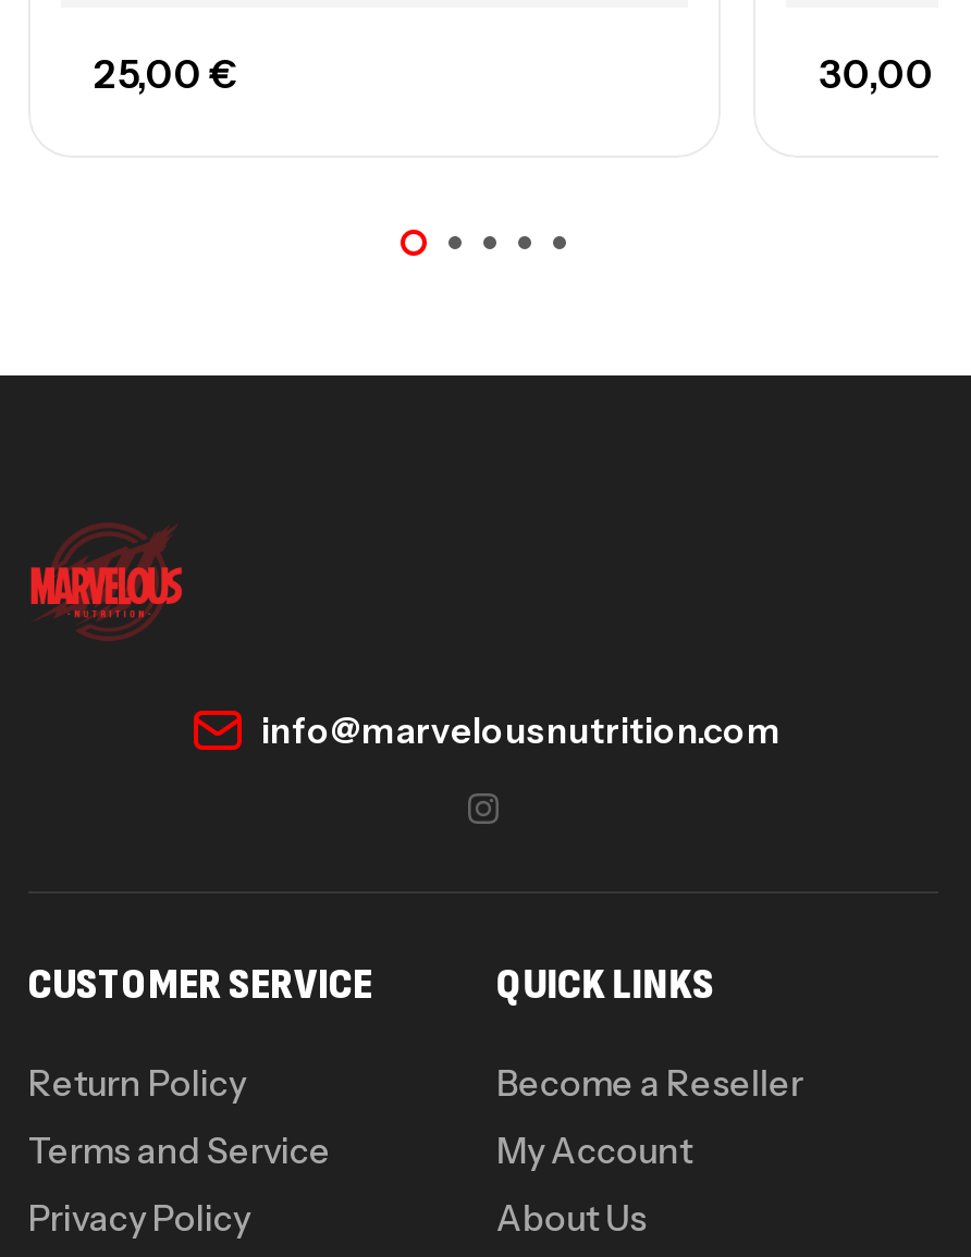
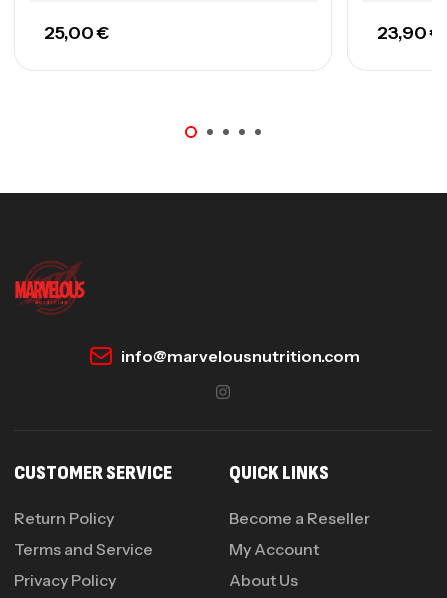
- 30,00 €
+ 23,90 €
